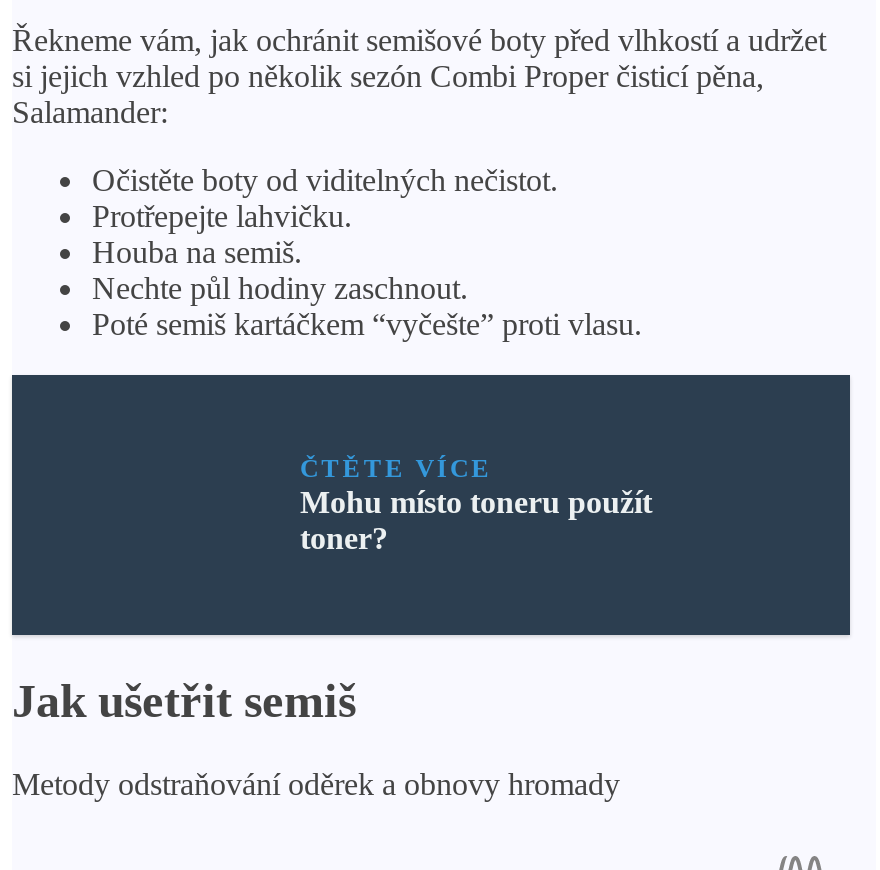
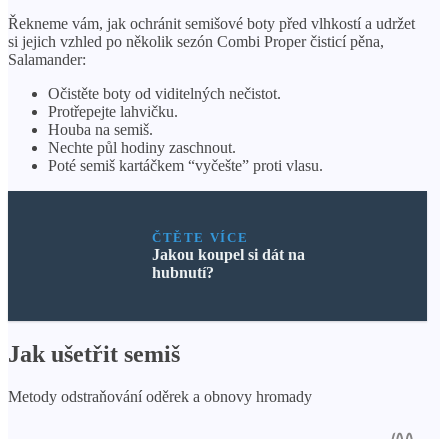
- Mohu místo toneru použít
- toner?
+ Jakou koupel si dát na
+ hubnutí?
